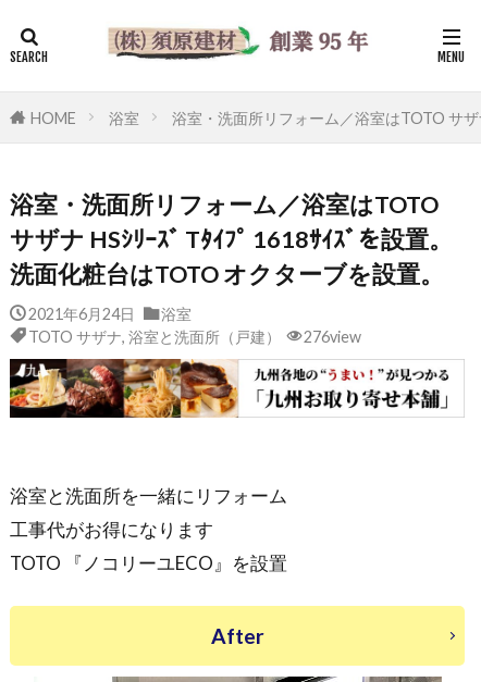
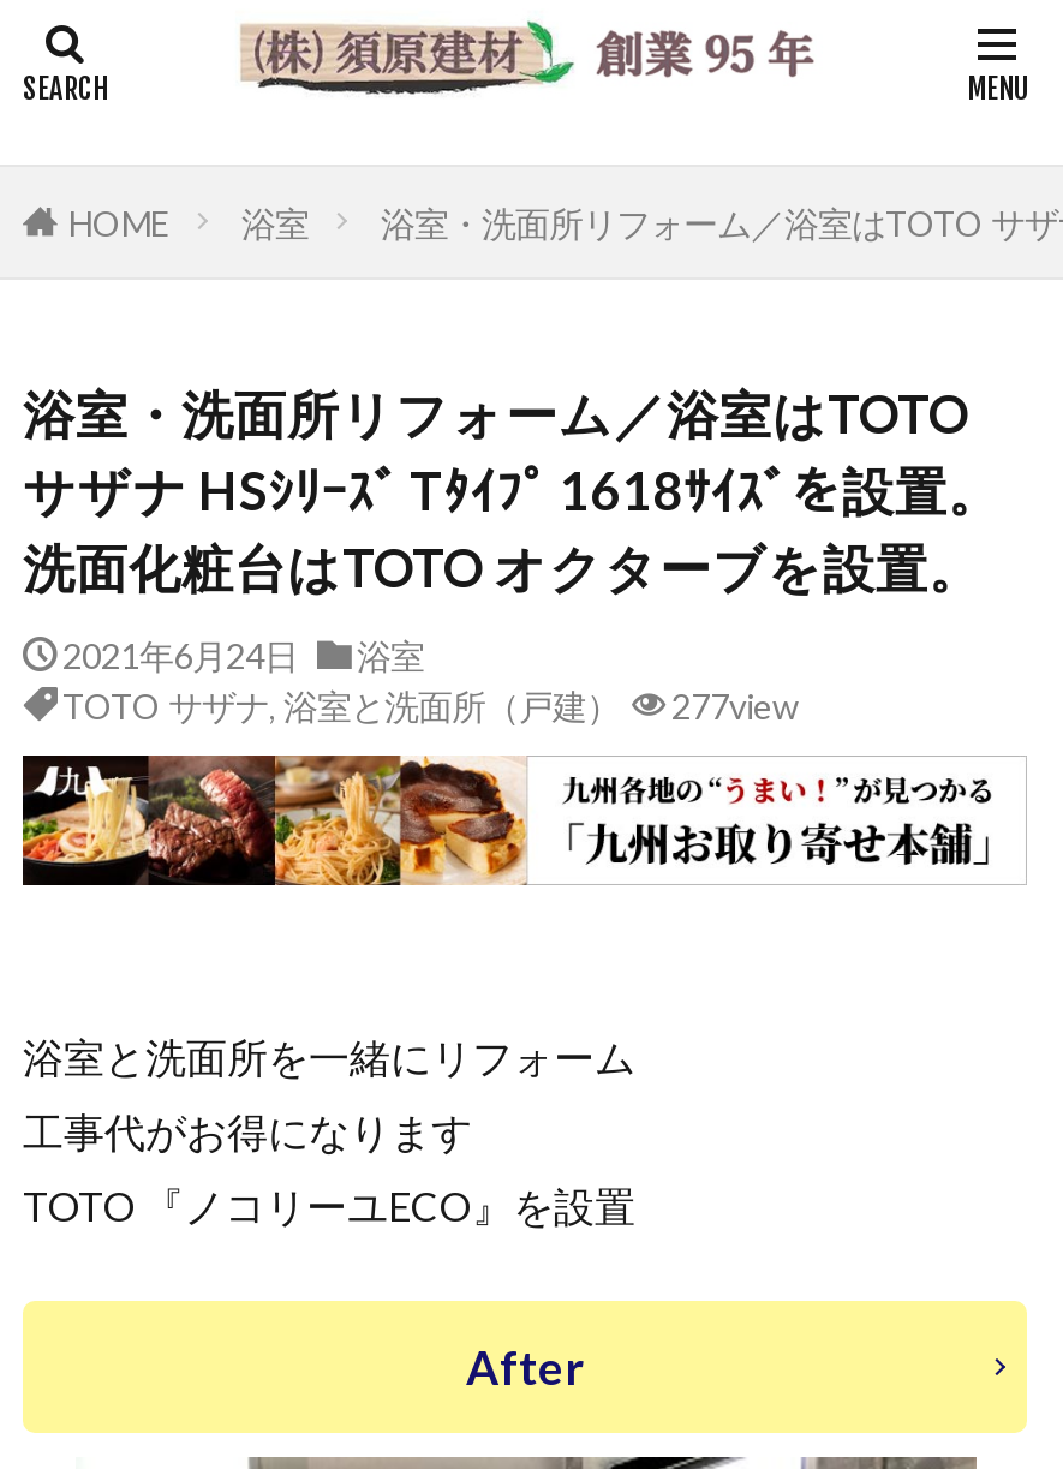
- TOTO サザナ,浴室と洗面所（戸建） 276view
+ TOTO サザナ,浴室と洗面所（戸建） 277view
